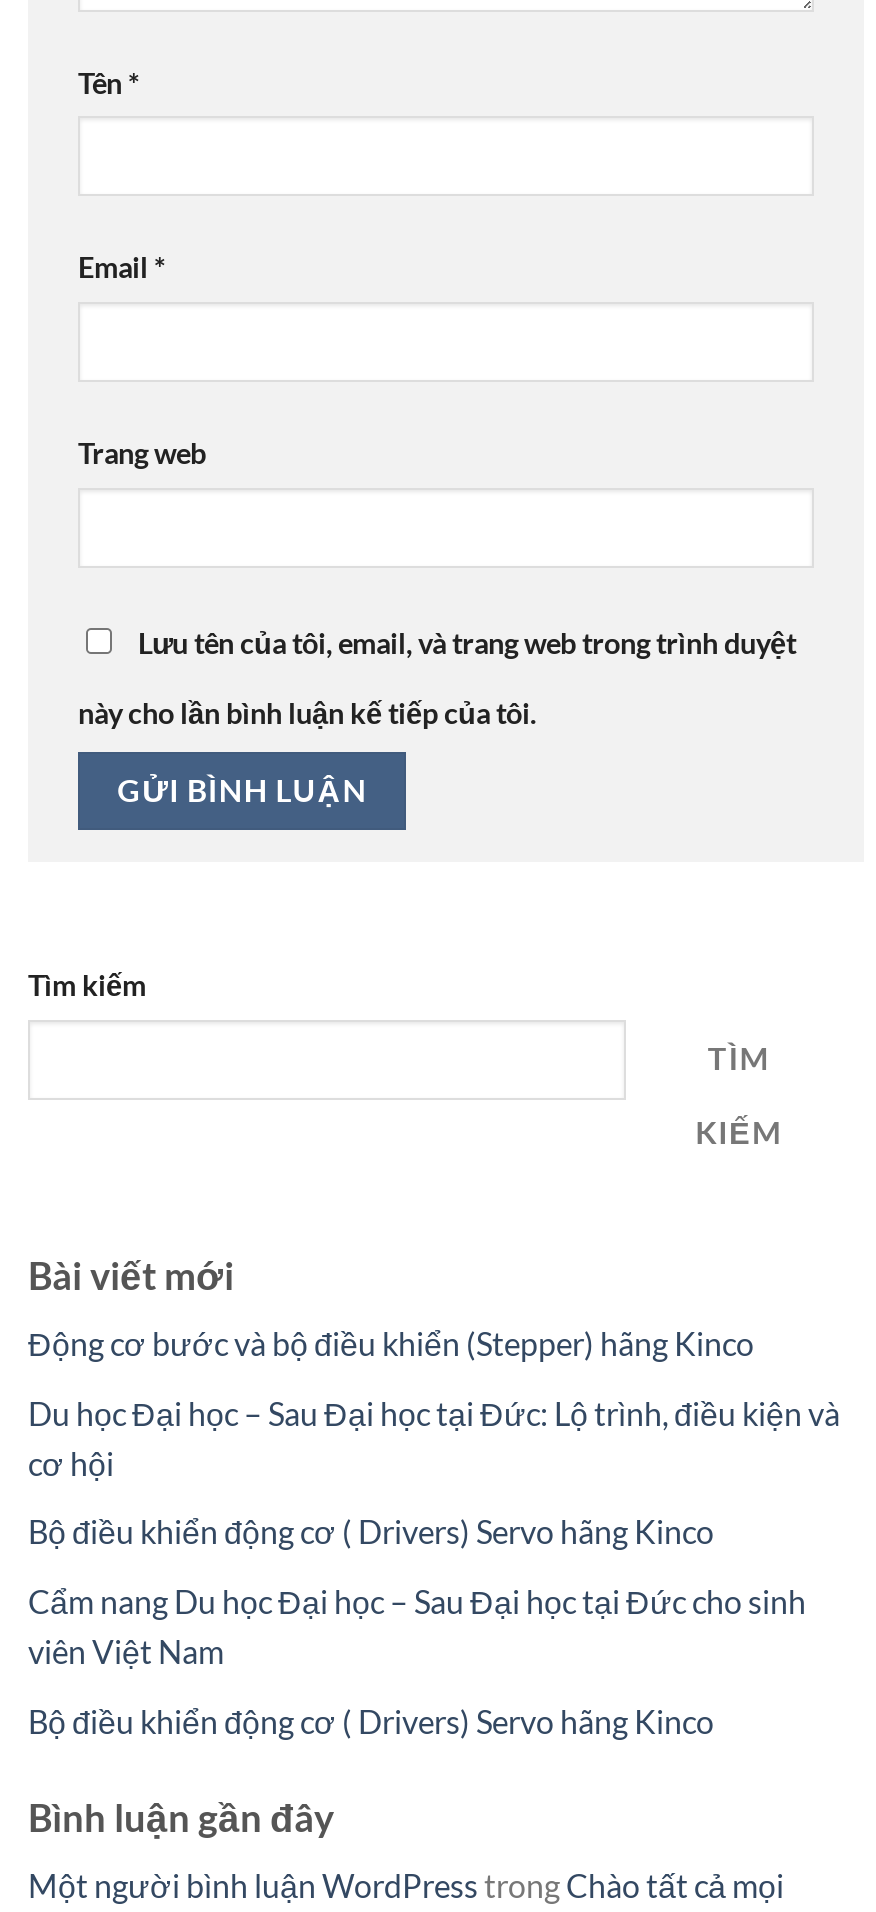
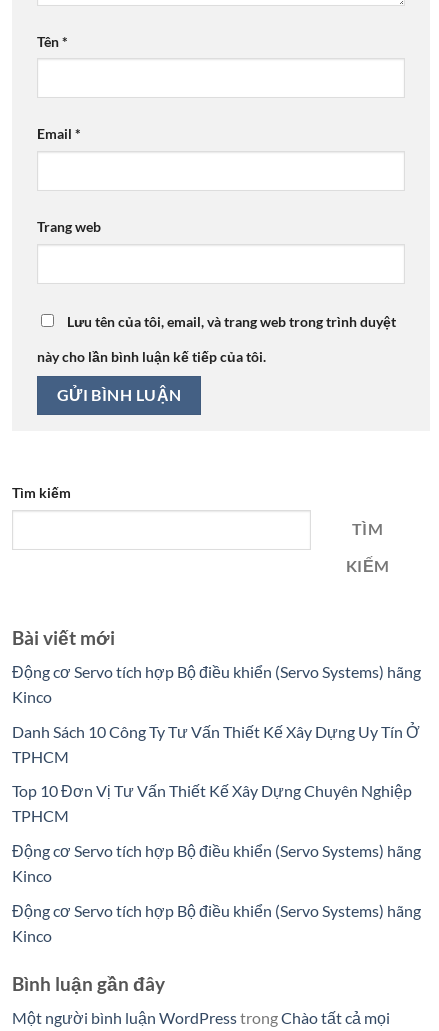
- Động cơ bước và bộ điều khiển (Stepper) hãng Kinco
+ Động cơ Servo tích hợp Bộ điều khiển (Servo Systems) hãng
+ Kinco

- Du học Đại học – Sau Đại học tại Đức: Lộ trình, điều kiện và
- cơ hội
+ Danh Sách 10 Công Ty Tư Vấn Thiết Kế Xây Dựng Uy Tín Ở
+ TPHCM

- Bộ điều khiển động cơ ( Drivers) Servo hãng Kinco
+ Top 10 Đơn Vị Tư Vấn Thiết Kế Xây Dựng Chuyên Nghiệp
+ TPHCM

- Cẩm nang Du học Đại học – Sau Đại học tại Đức cho sinh
- viên Việt Nam
+ Động cơ Servo tích hợp Bộ điều khiển (Servo Systems) hãng
+ Kinco

- Bộ điều khiển động cơ ( Drivers) Servo hãng Kinco
+ Động cơ Servo tích hợp Bộ điều khiển (Servo Systems) hãng
+ Kinco
